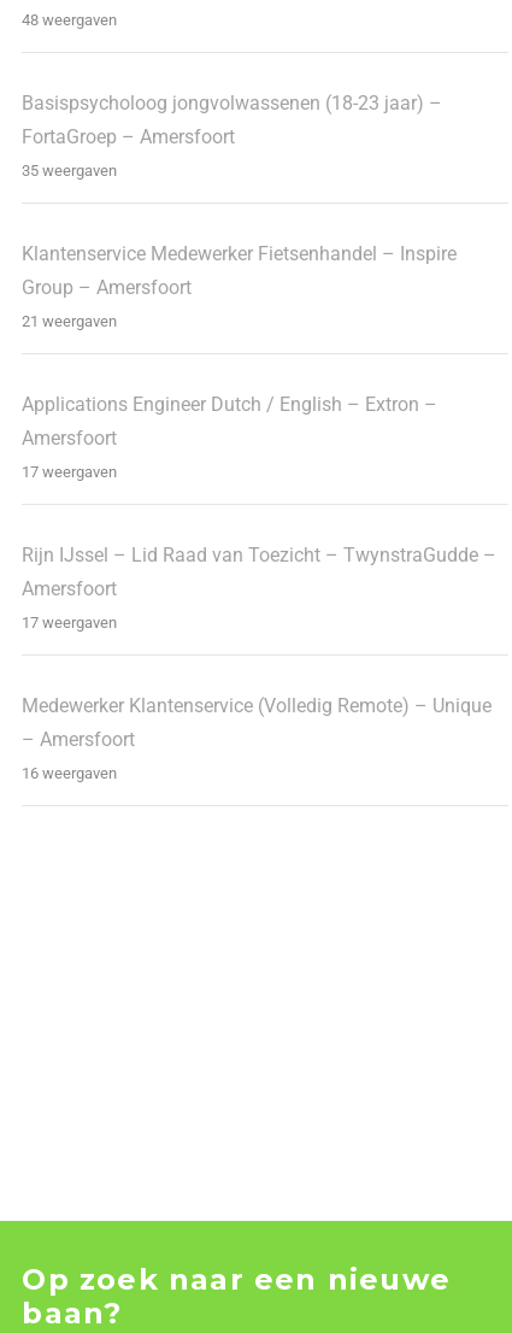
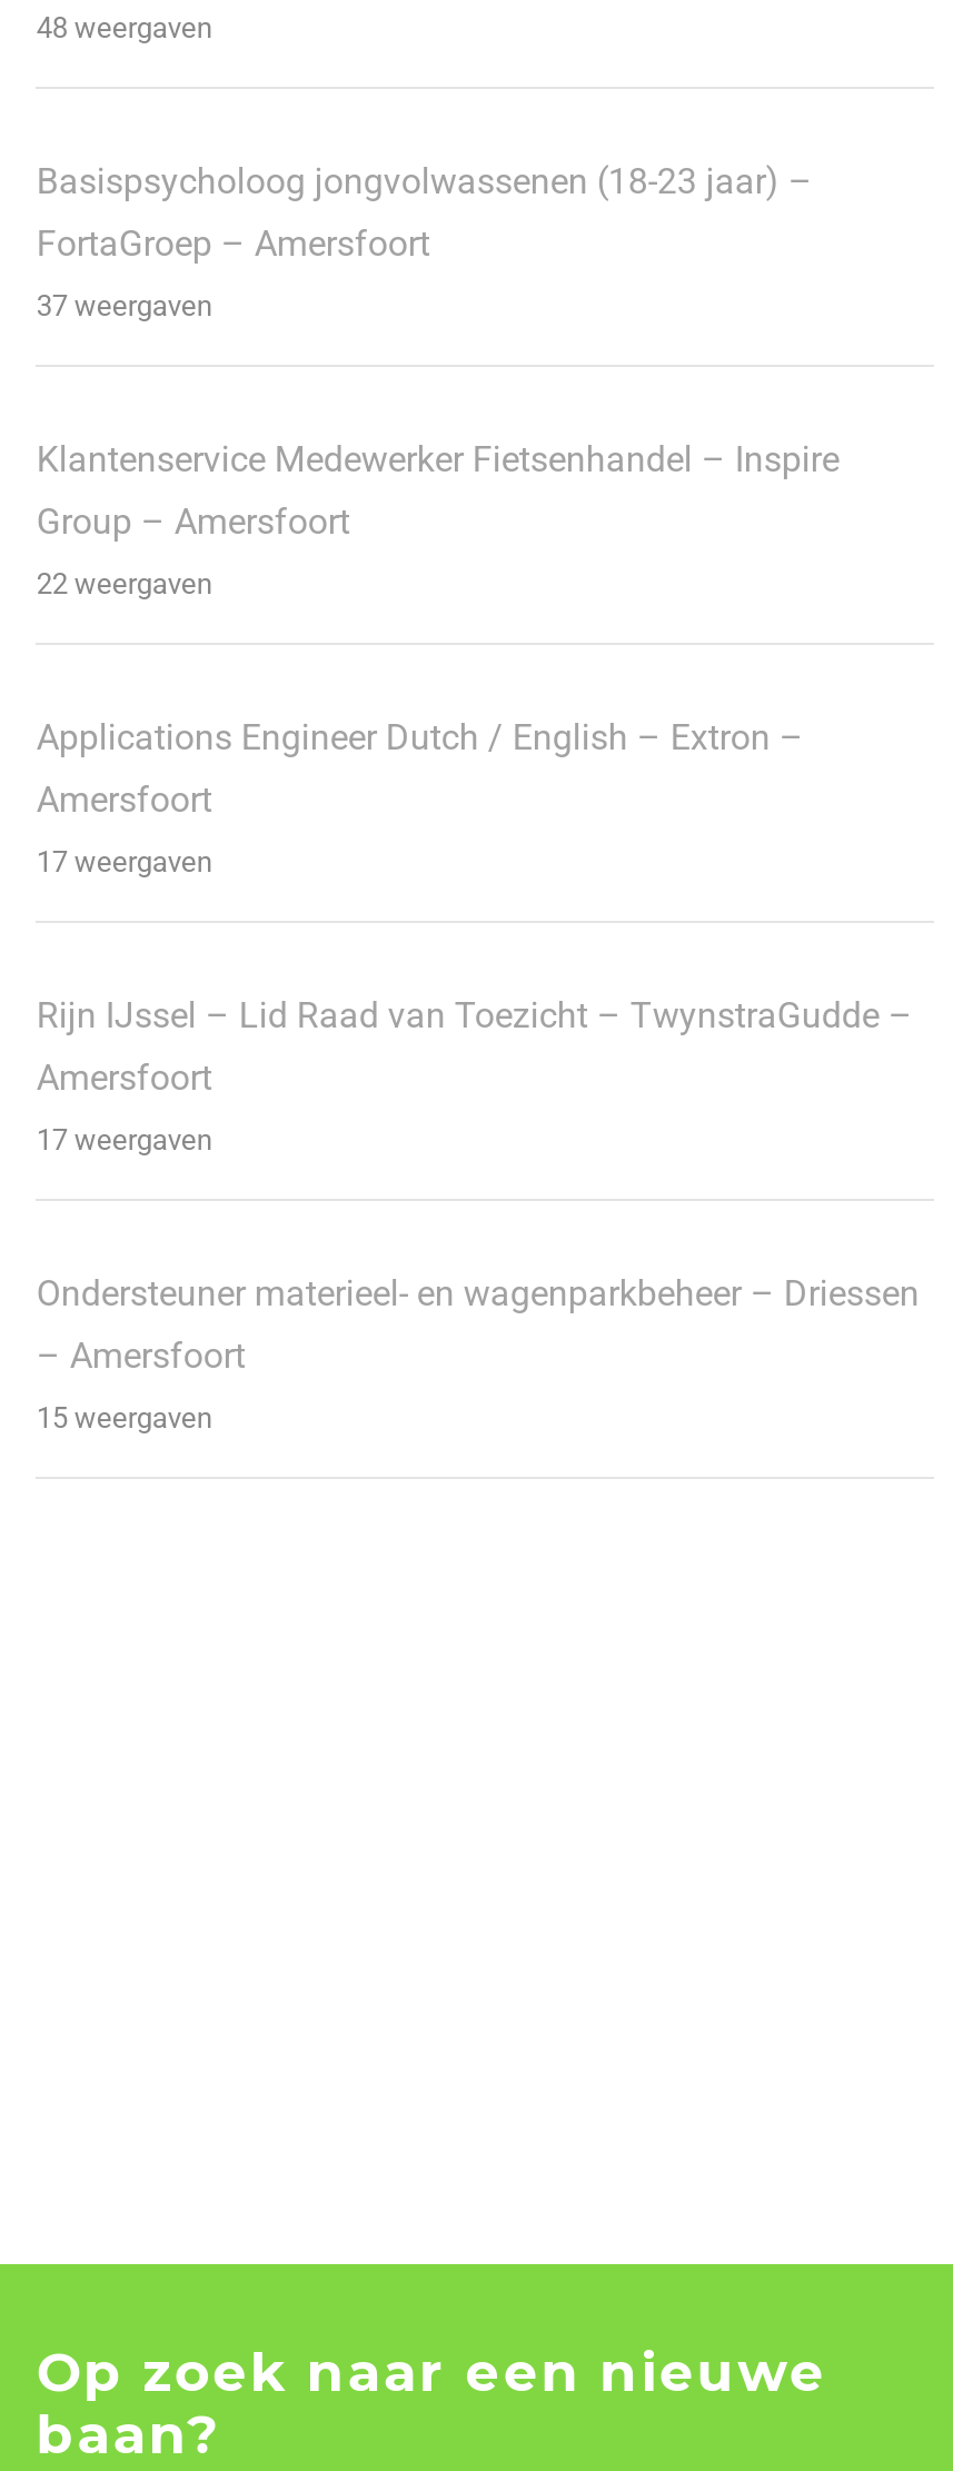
- 35 weergaven
+ 37 weergaven

- 21 weergaven
+ 22 weergaven

- Medewerker Klantenservice (Volledig Remote) – Unique
+ Ondersteuner materieel- en wagenparkbeheer – Driessen

- 16 weergaven
+ 15 weergaven
